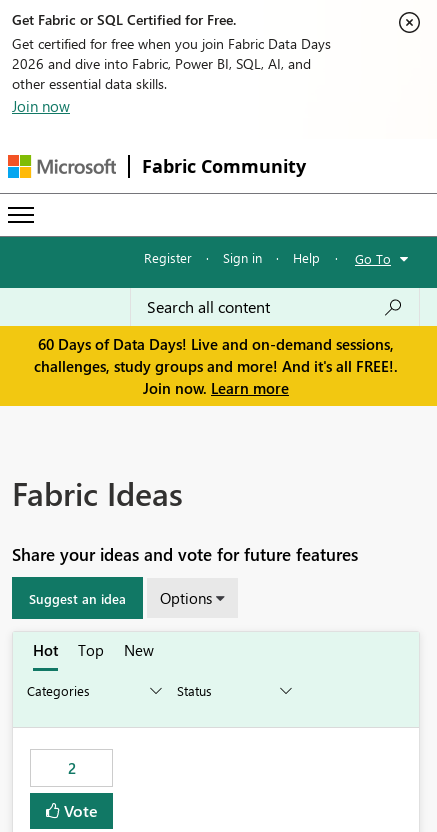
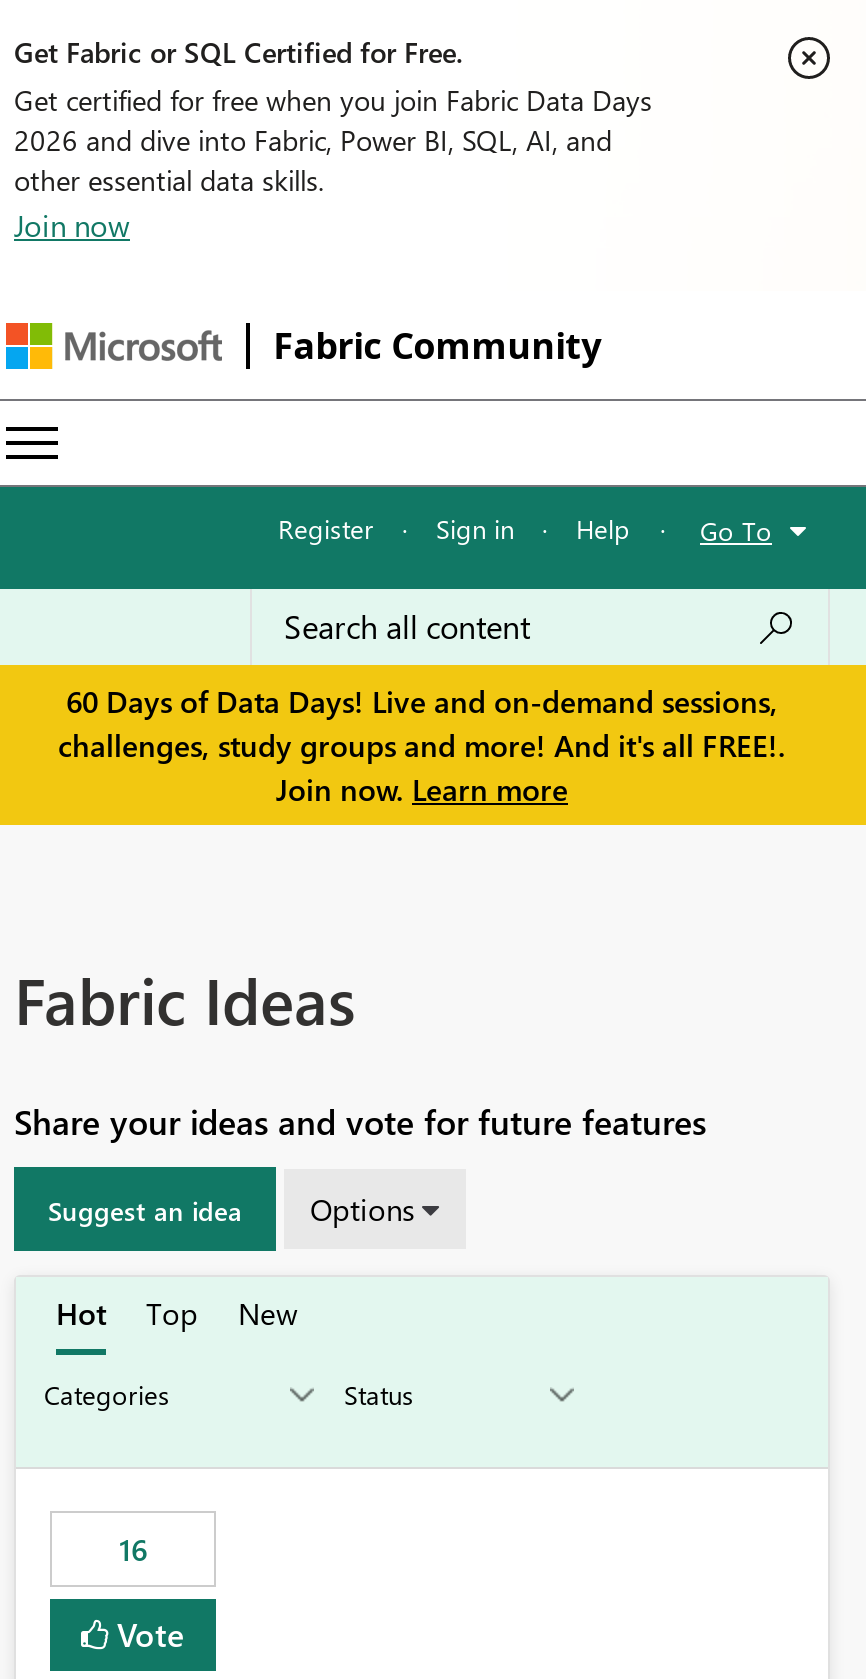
- 2
+ 16
